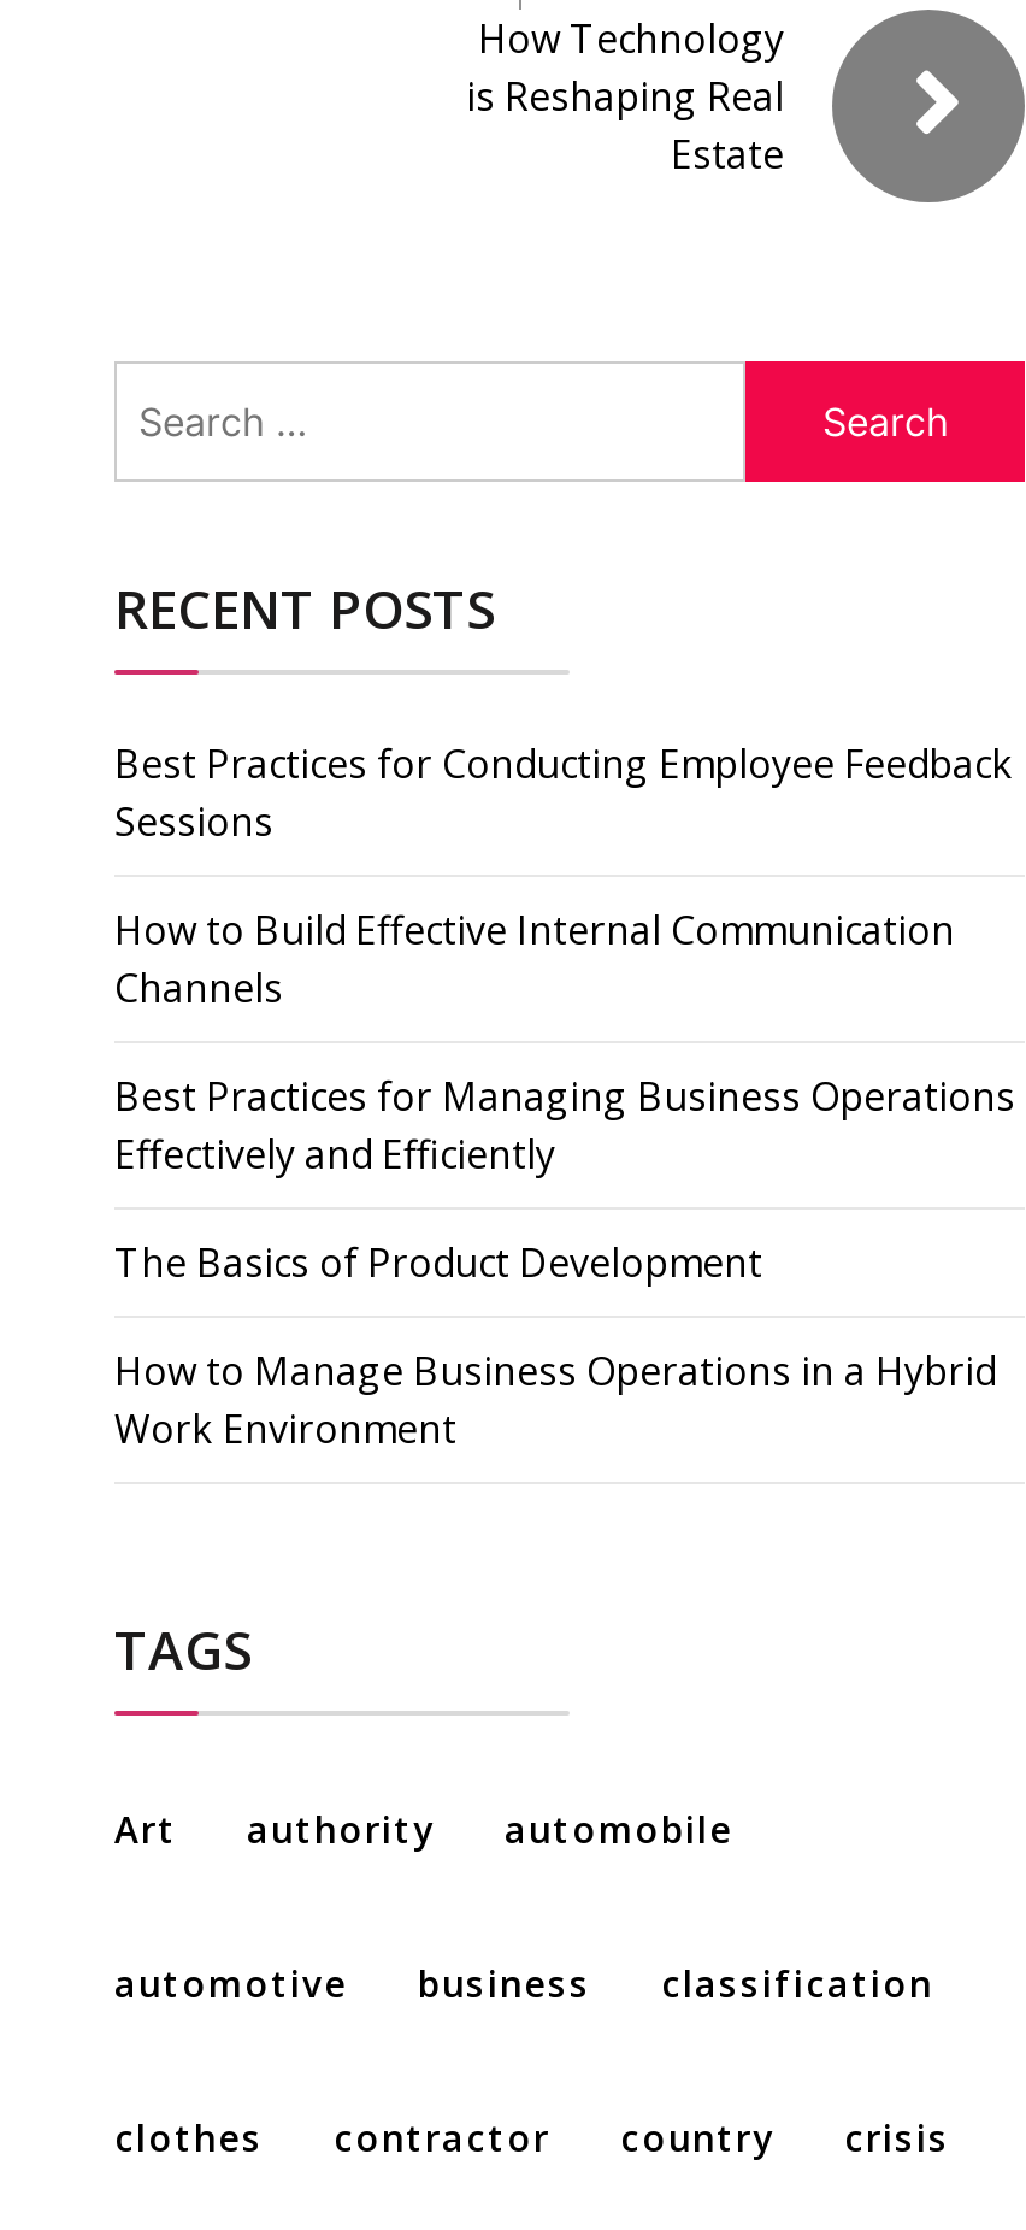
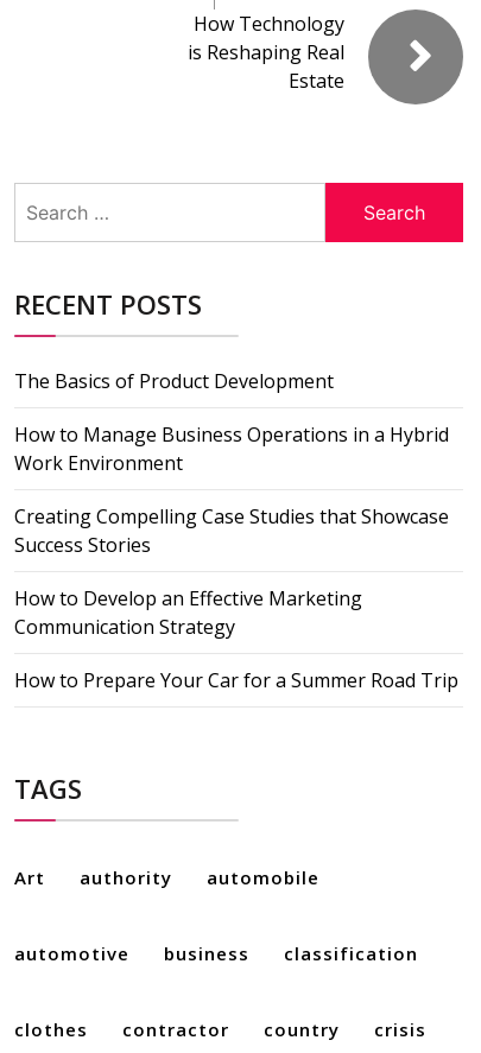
- Best Practices for Conducting Employee Feedback
- Sessions
- How to Build Effective Internal Communication
- Channels
- Best Practices for Managing Business Operations
- Effectively and Efficiently

moved up: The Basics of Product Development | How to Manage Business Operations in a Hybrid | Work Environment

+ Creating Compelling Case Studies that Showcase
+ Success Stories
+ How to Develop an Effective Marketing
+ Communication Strategy
+ How to Prepare Your Car for a Summer Road Trip
